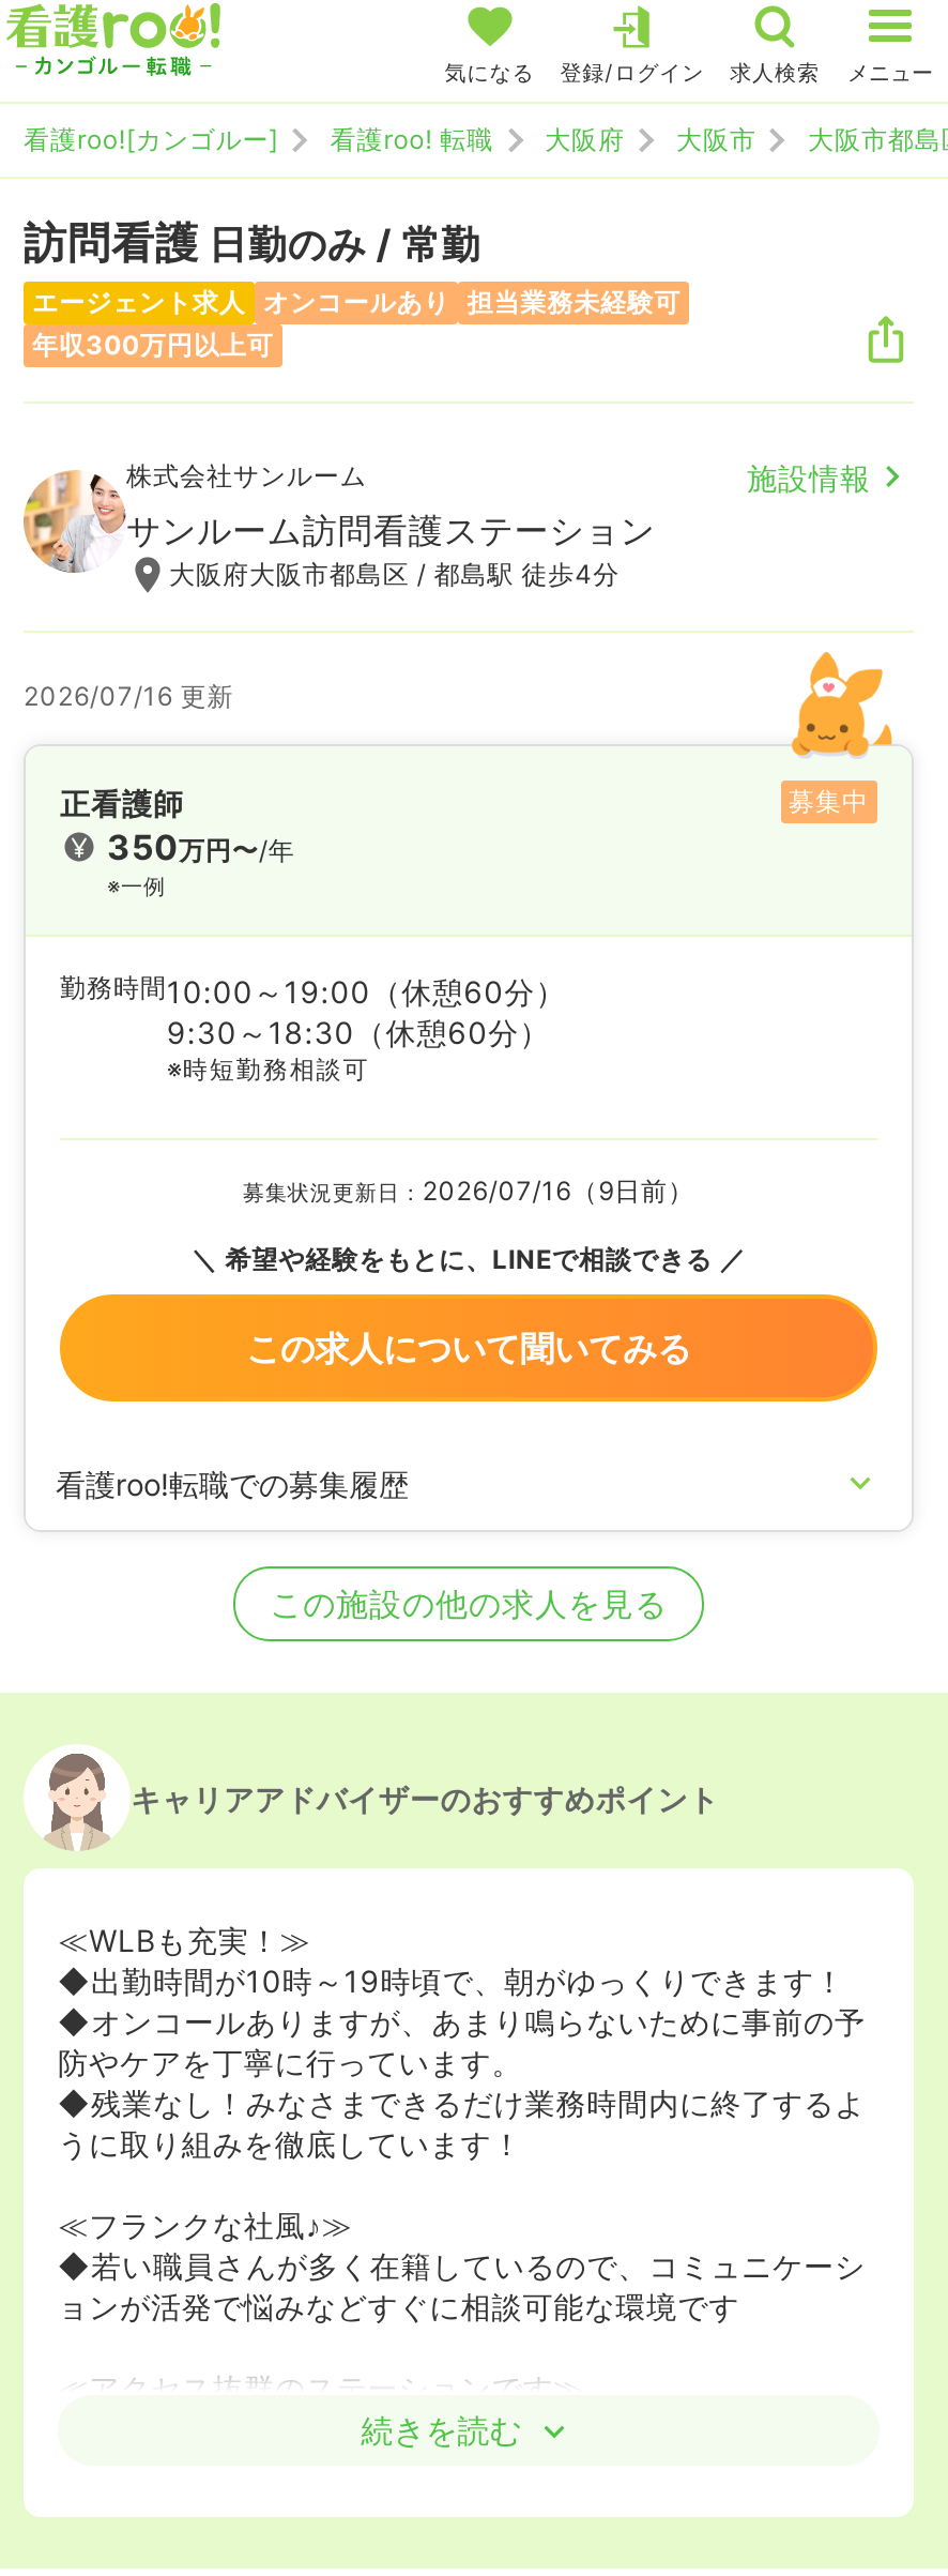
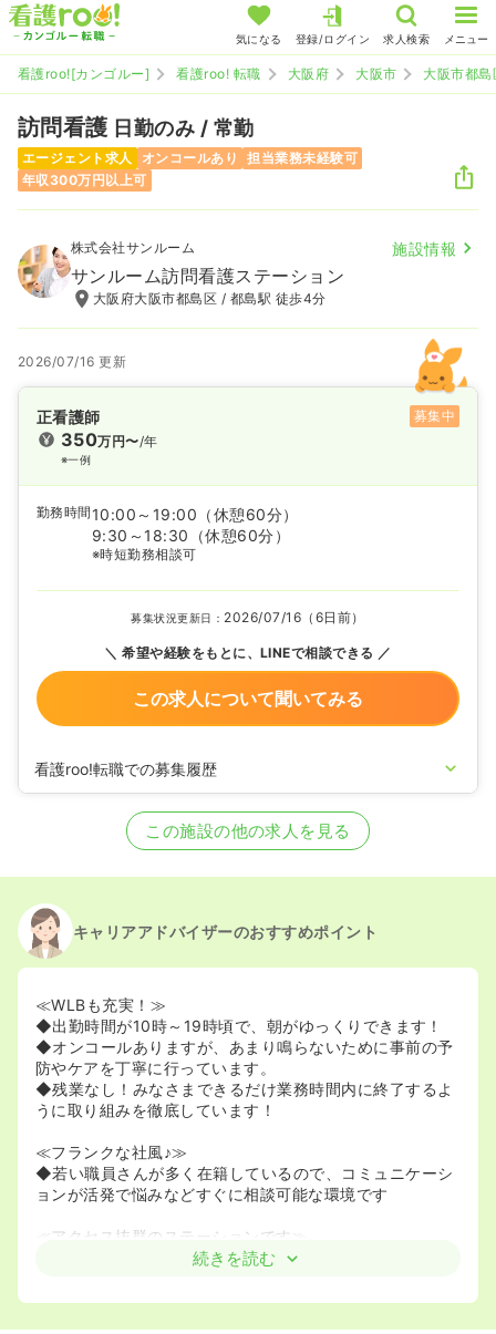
- 募集状況更新日：2026/07/16（9日前）
+ 募集状況更新日：2026/07/16（6日前）
